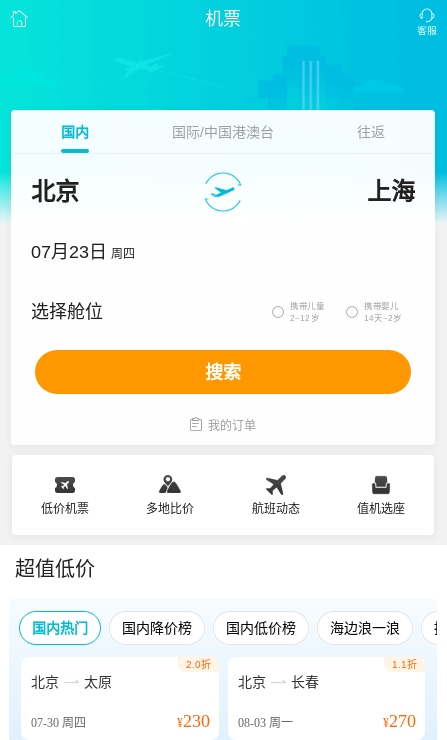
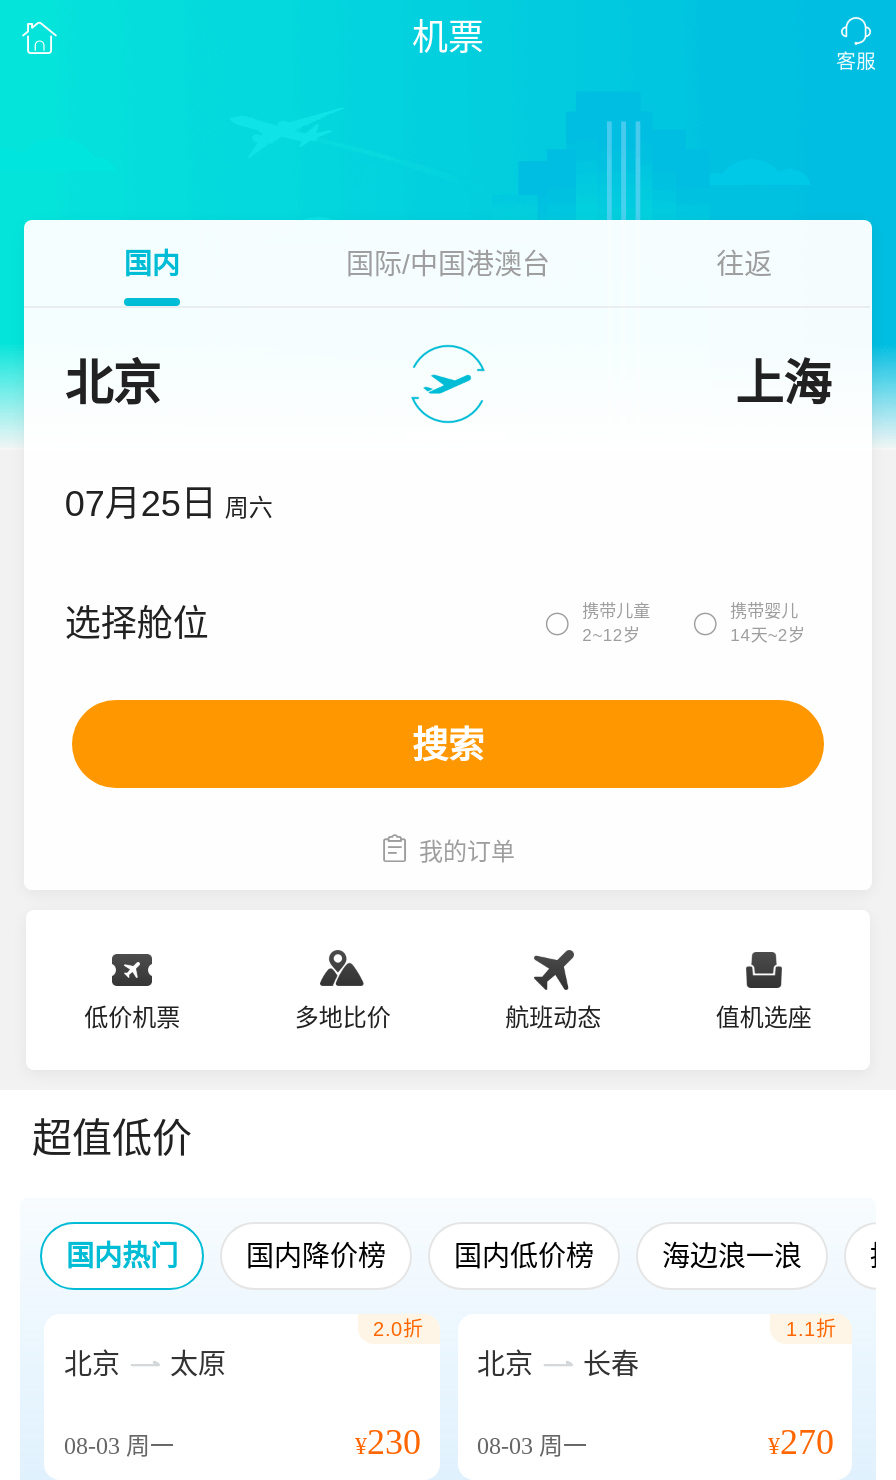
- 07月23日 周四
+ 07月25日 周六

- 07-30周四
+ 08-03周一
